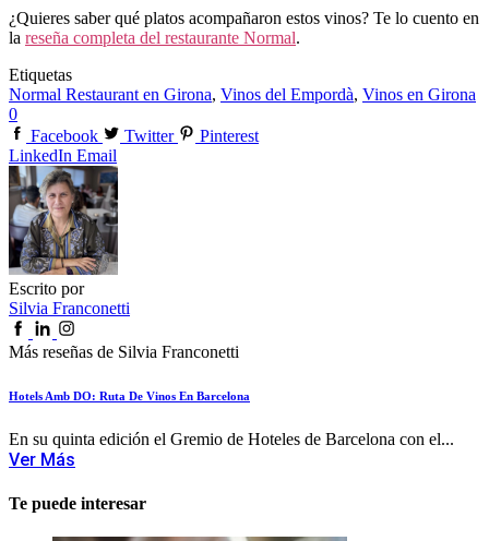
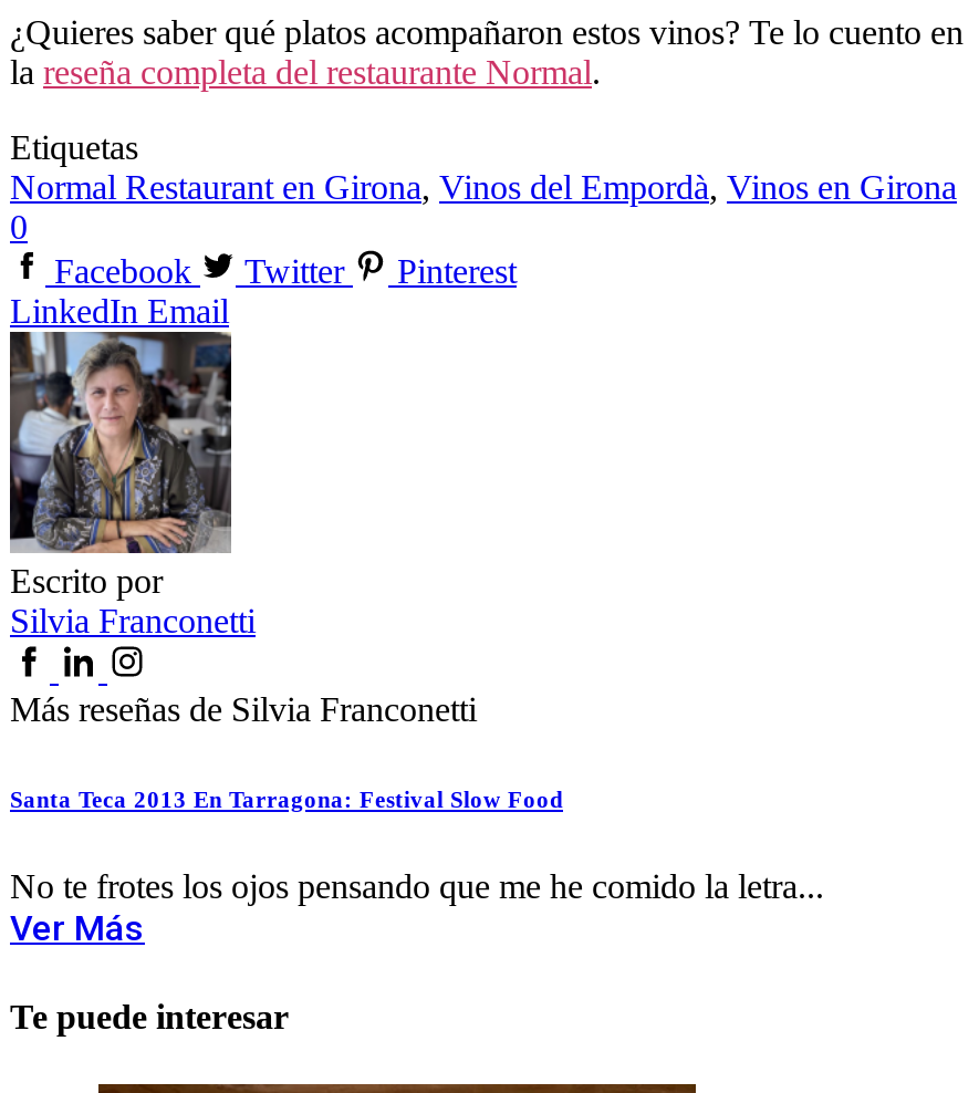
- Hotels Amb DO: Ruta De Vinos En Barcelona
+ Santa Teca 2013 En Tarragona: Festival Slow Food

- En su quinta edición el Gremio de Hoteles de Barcelona con el...
+ No te frotes los ojos pensando que me he comido la letra...
